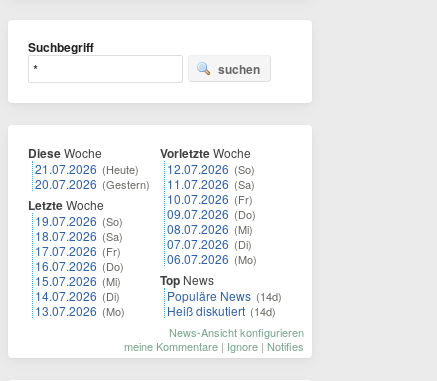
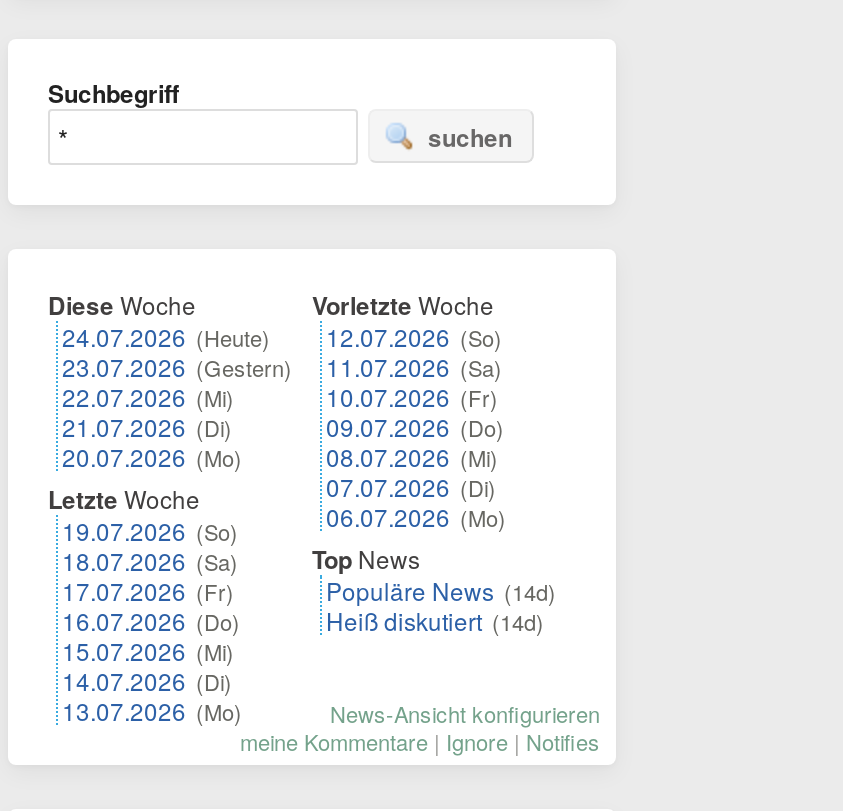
- 21.07.2026 (Heute)
- 20.07.2026 (Gestern)
+ 24.07.2026 (Heute)
+ 23.07.2026 (Gestern)
+ 22.07.2026 (Mi)
+ 21.07.2026 (Di)
+ 20.07.2026 (Mo)

moved down: Letzte Woche | 19.07.2026 (So) | 18.07.2026 (Sa) | 17.07.2026 (Fr) | 16.07.2026 (Do) | 15.07.2026 (Mi) | 14.07.2026 (Di) | 13.07.2026 (Mo)
